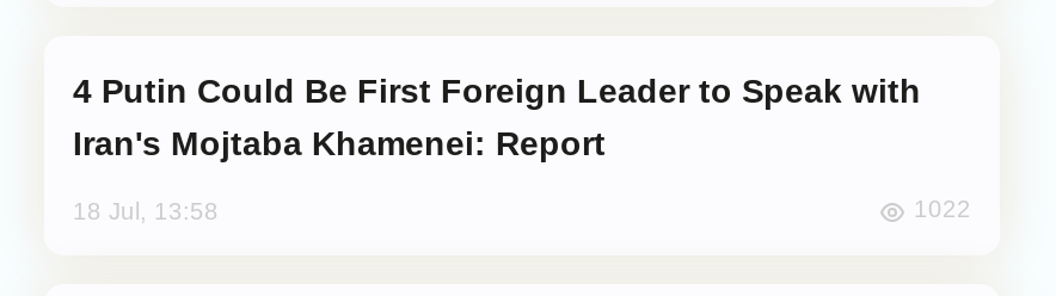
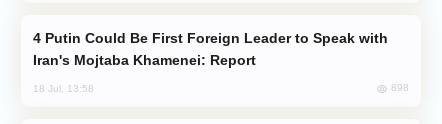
- 1022
+ 898
